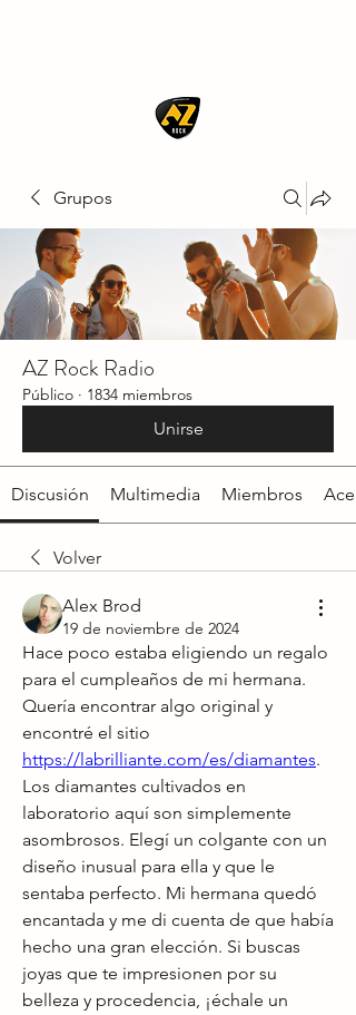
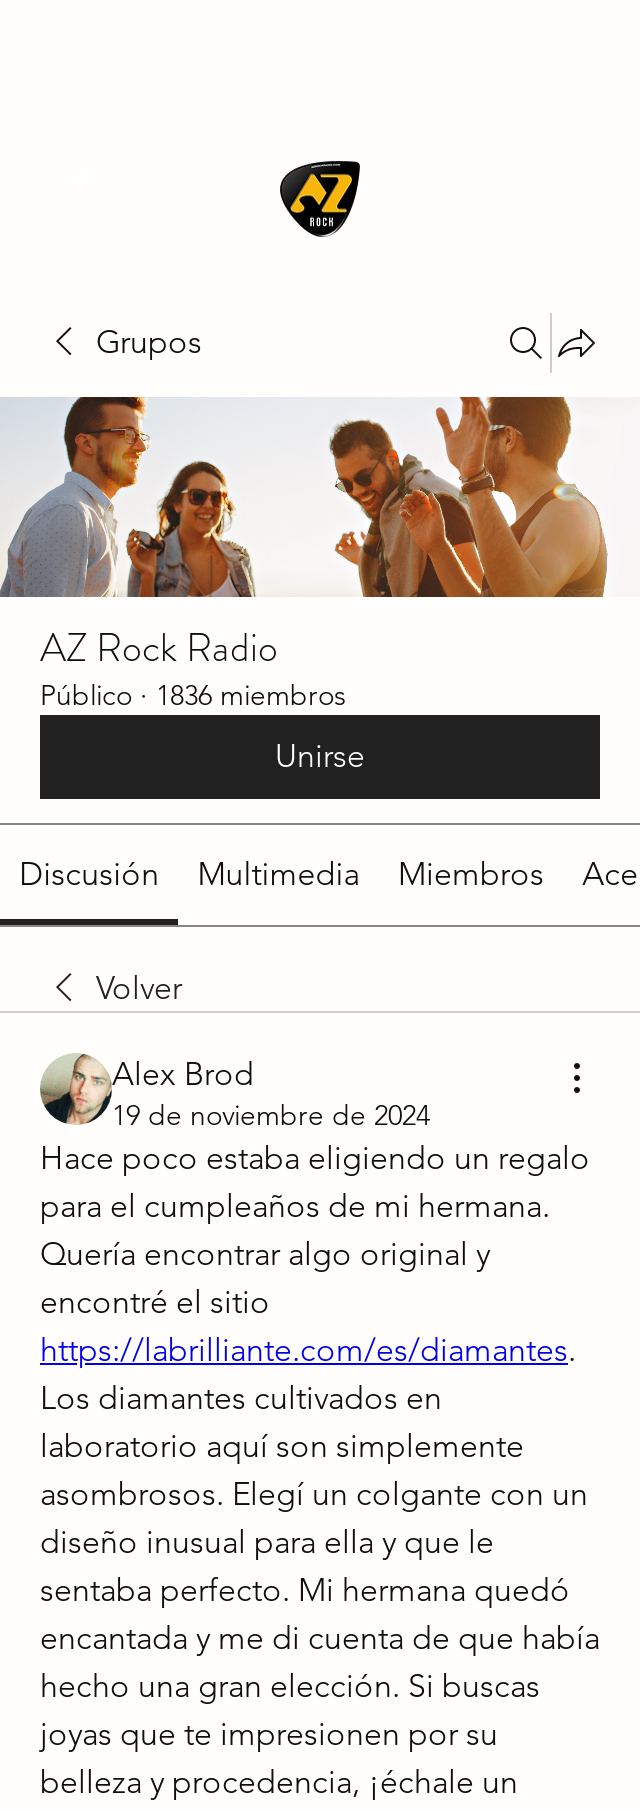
- Público · 1834 miembros
+ Público · 1836 miembros
